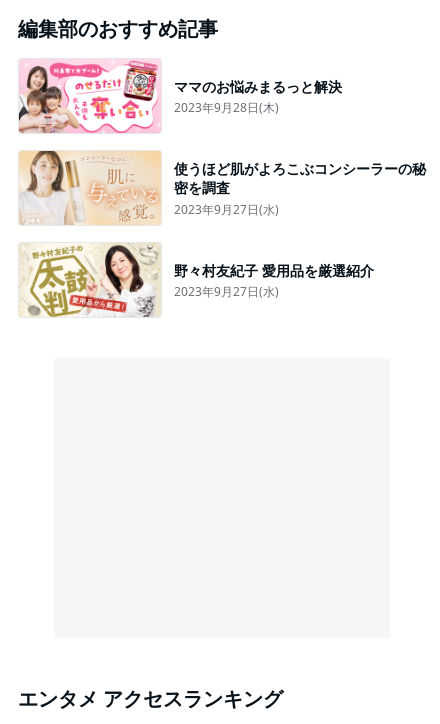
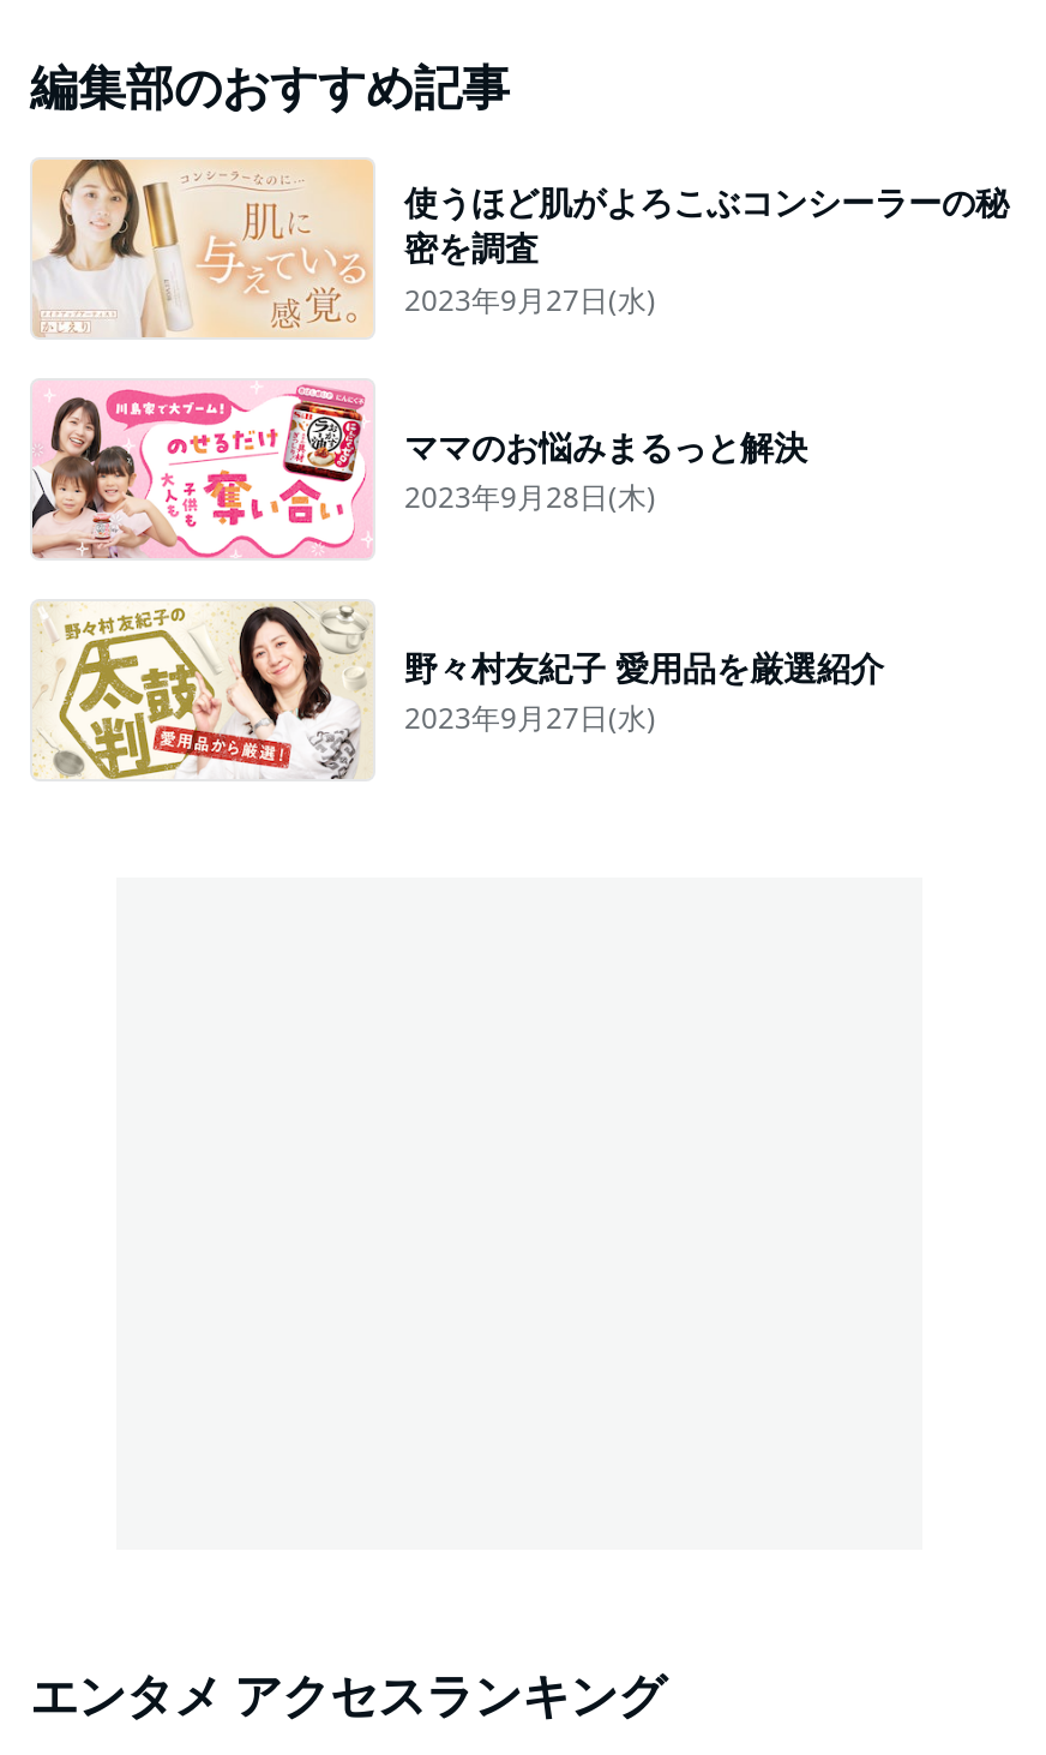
moved down: [image] | ママのお悩みまるっと解決 | 2023年9月28日(木)

moved up: [image] | 使うほど肌がよろこぶコンシーラーの秘 | 密を調査 | 2023年9月27日(水)
